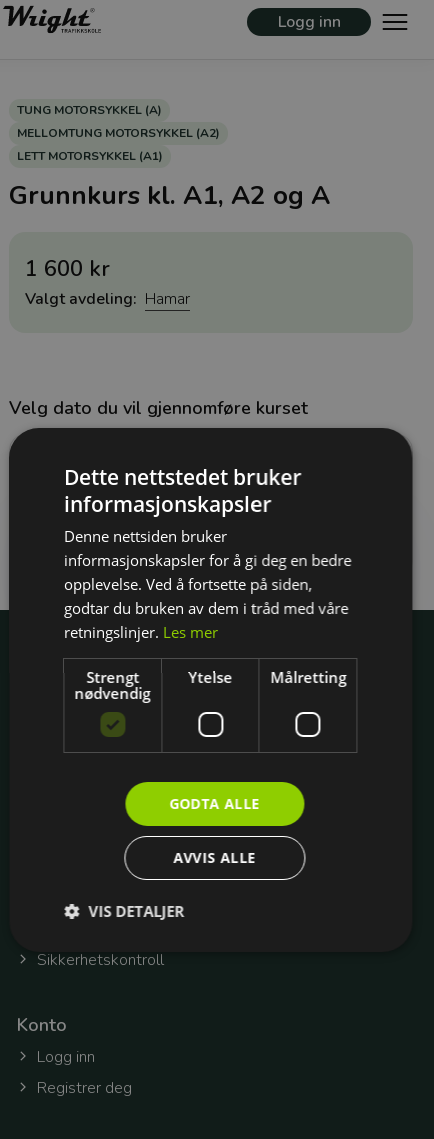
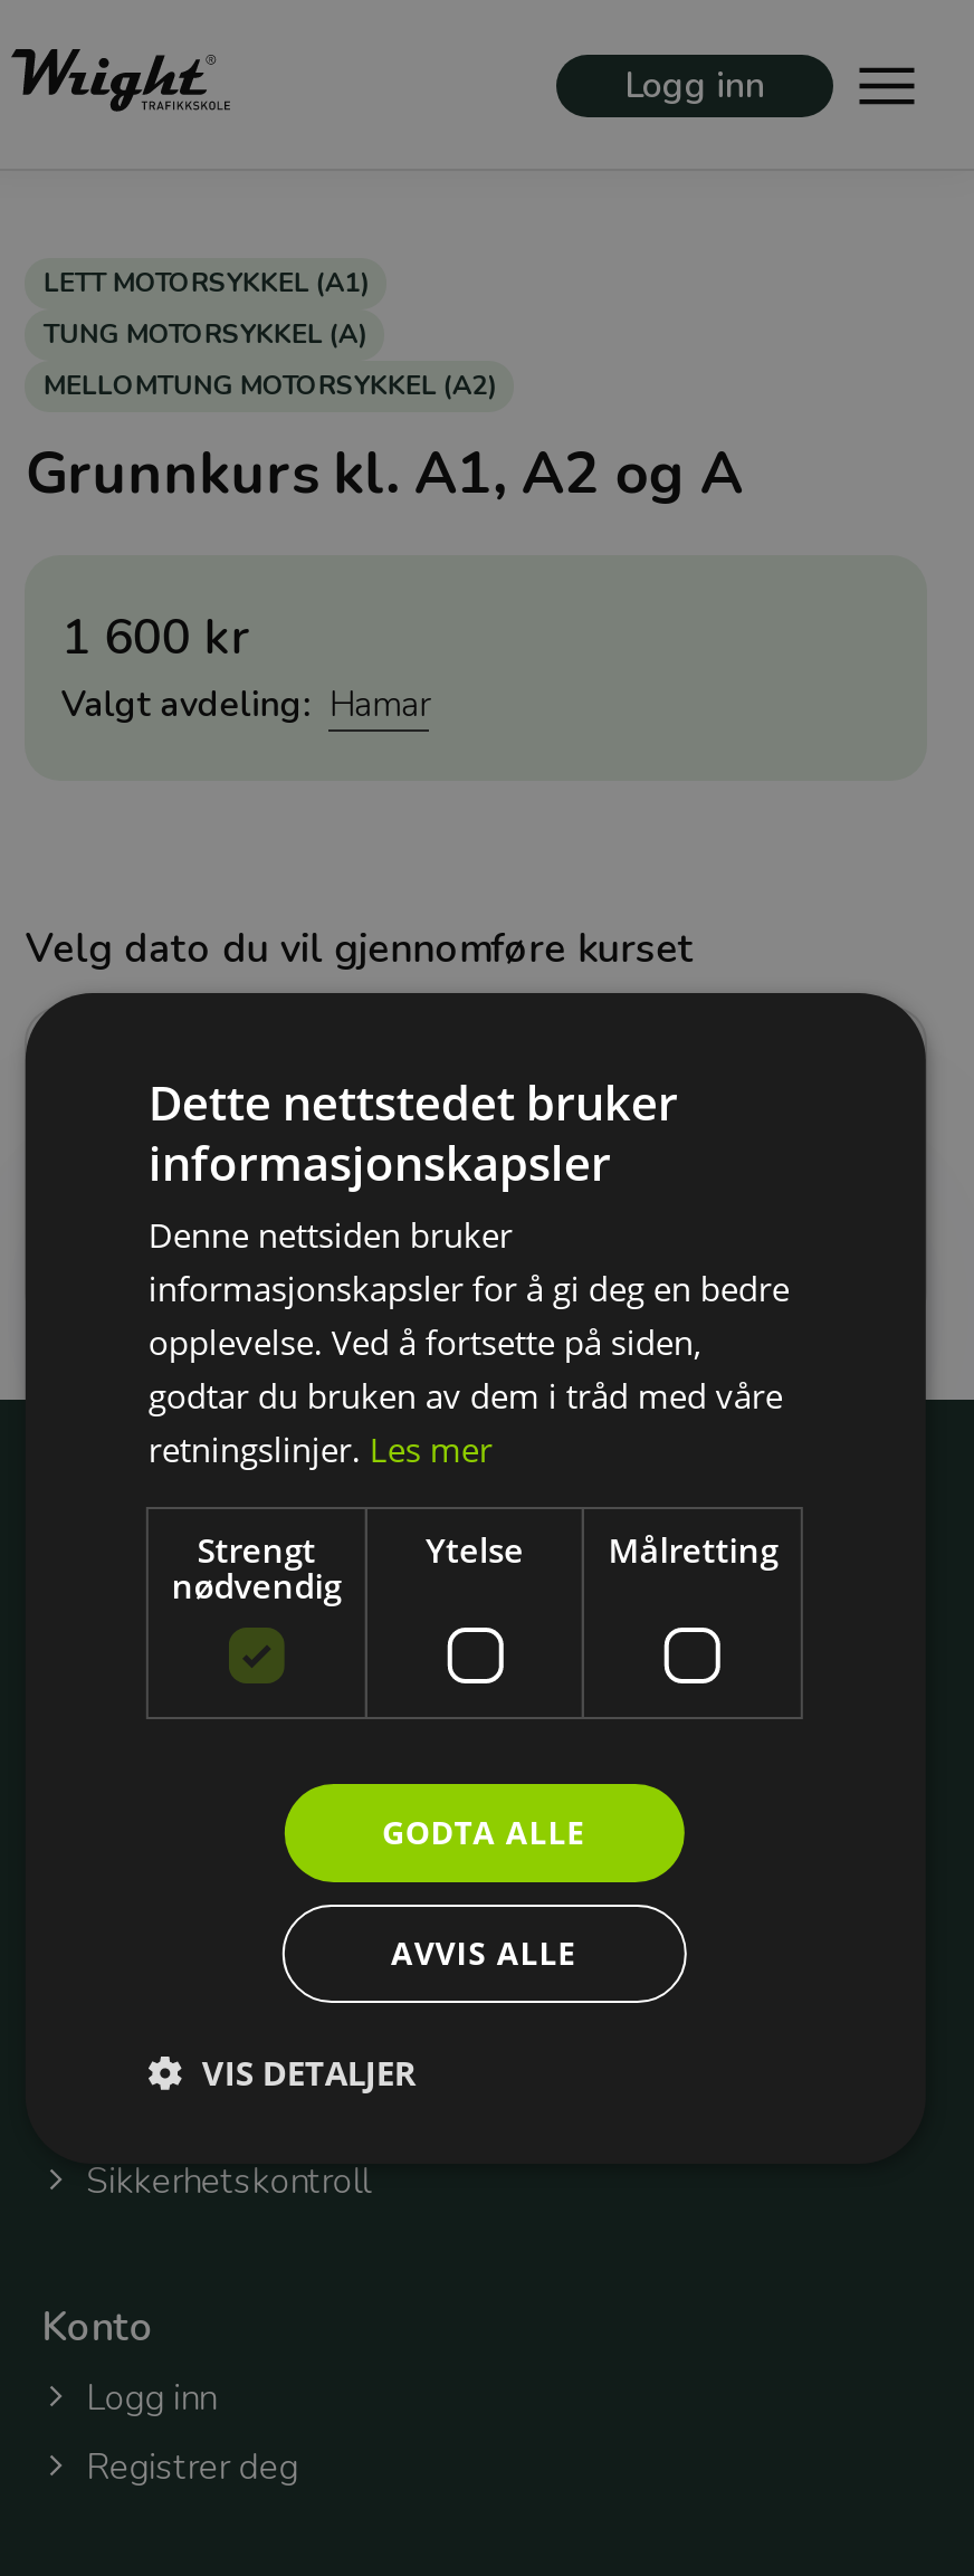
moved down: TUNG MOTORSYKKEL (A) | MELLOMTUNG MOTORSYKKEL (A2)

moved up: LETT MOTORSYKKEL (A1)
